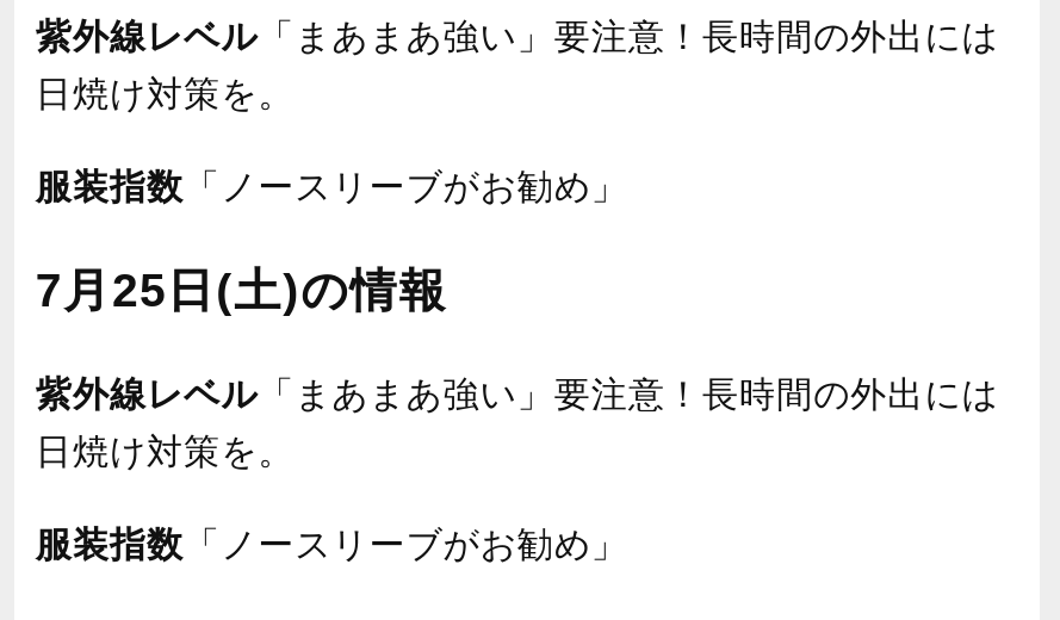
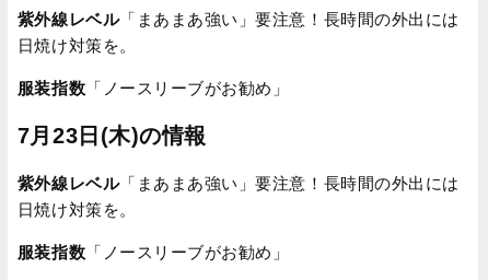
- 7月25日(土)の情報
+ 7月23日(木)の情報
